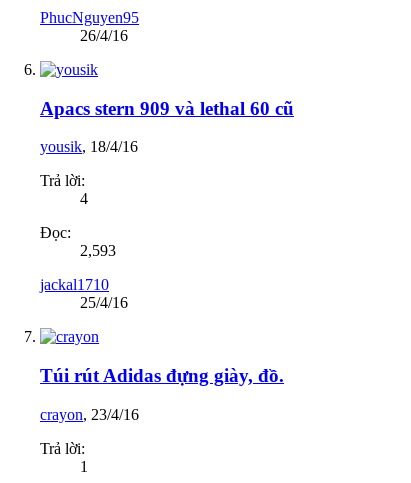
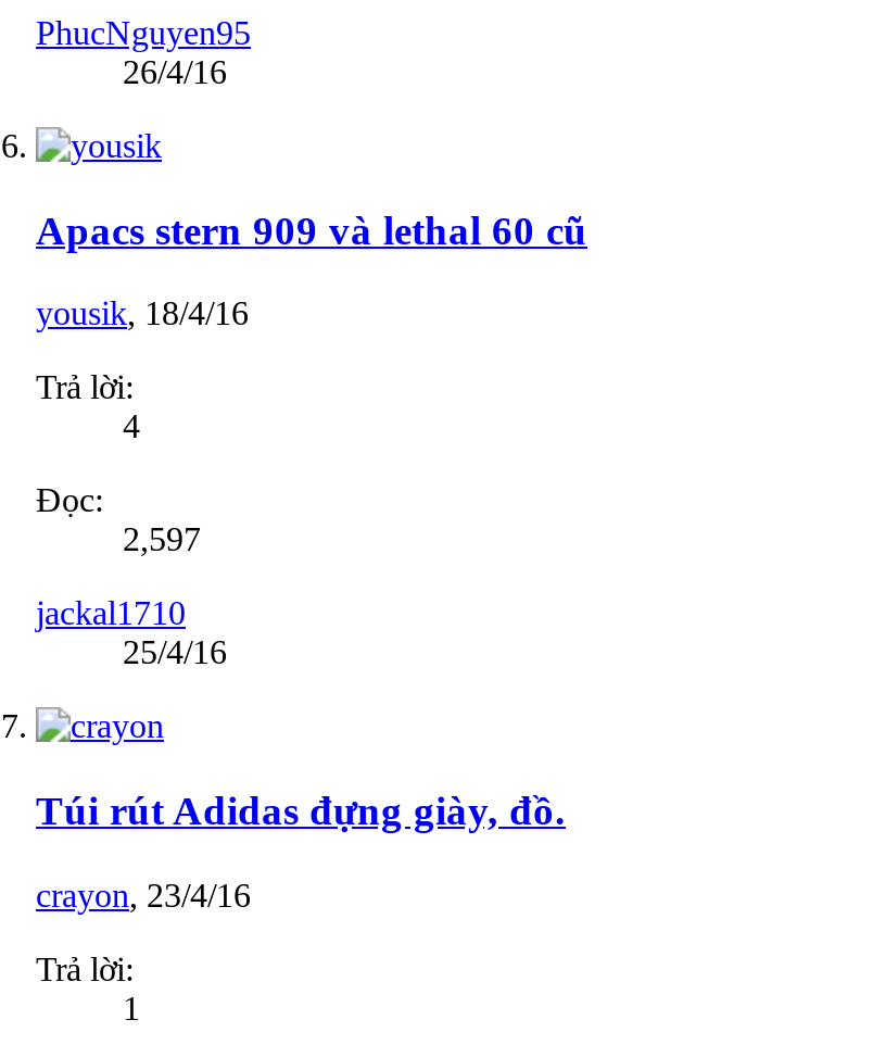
- 2,593
+ 2,597
